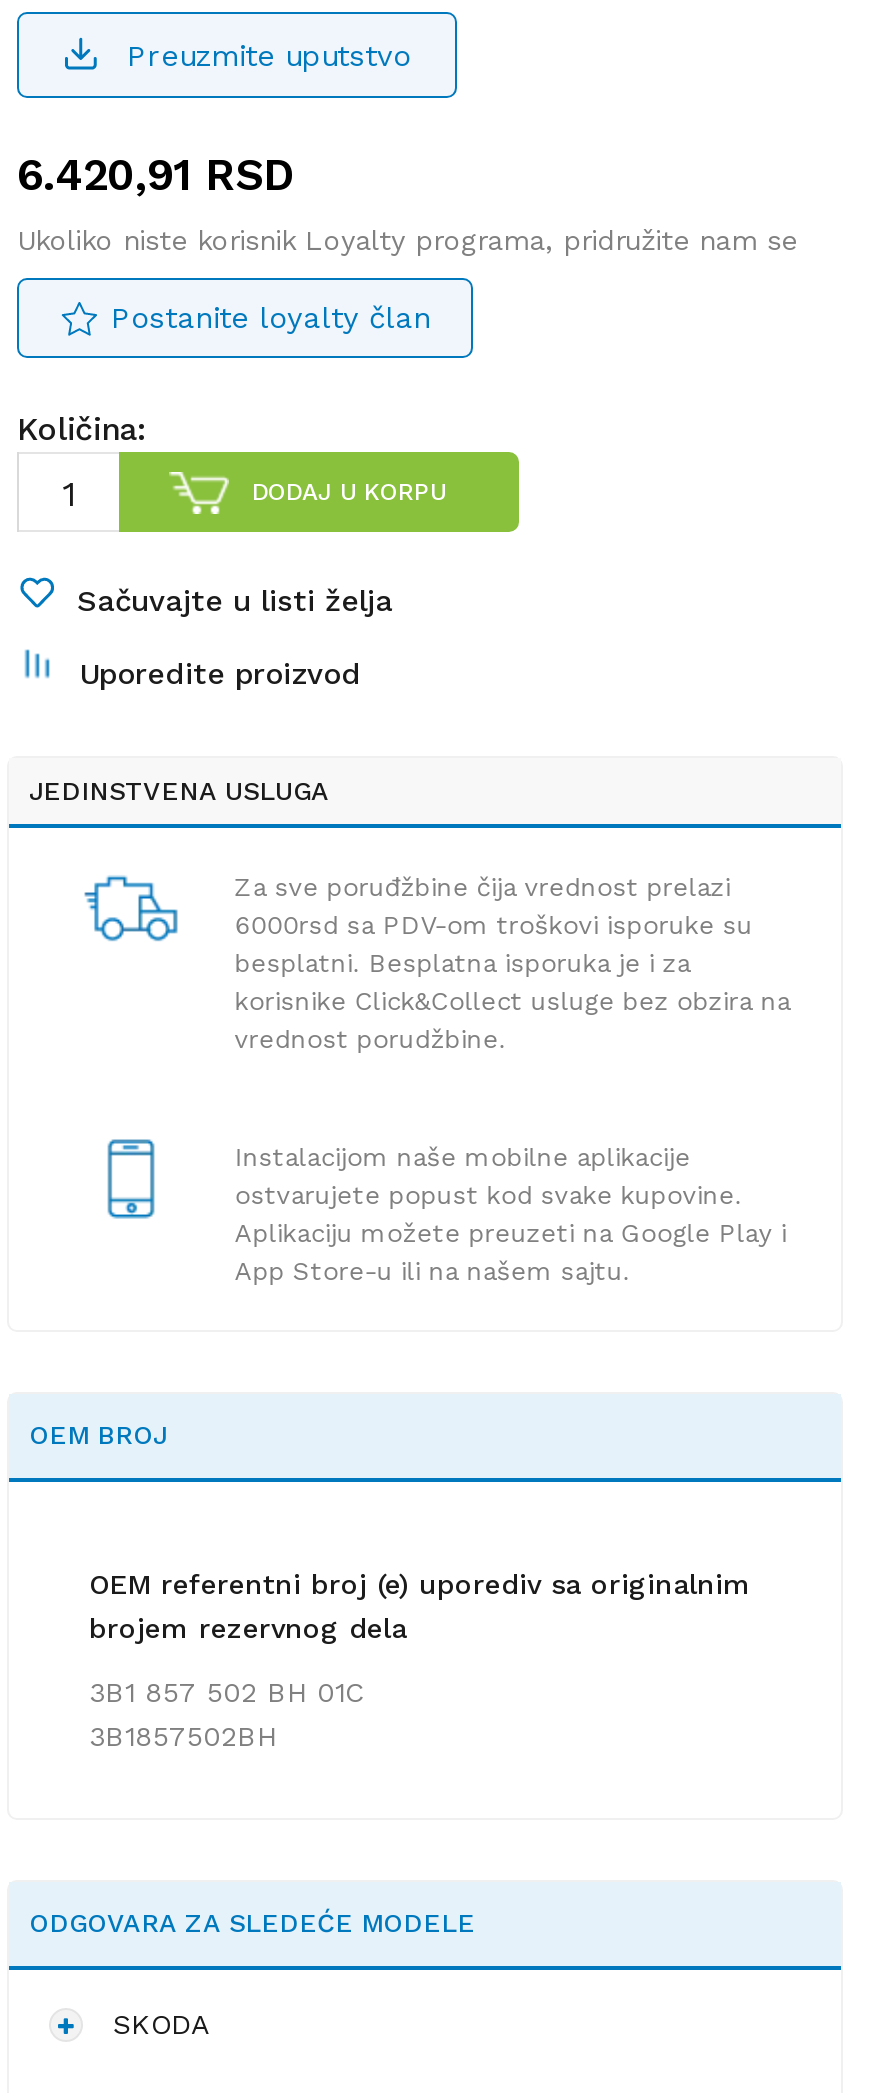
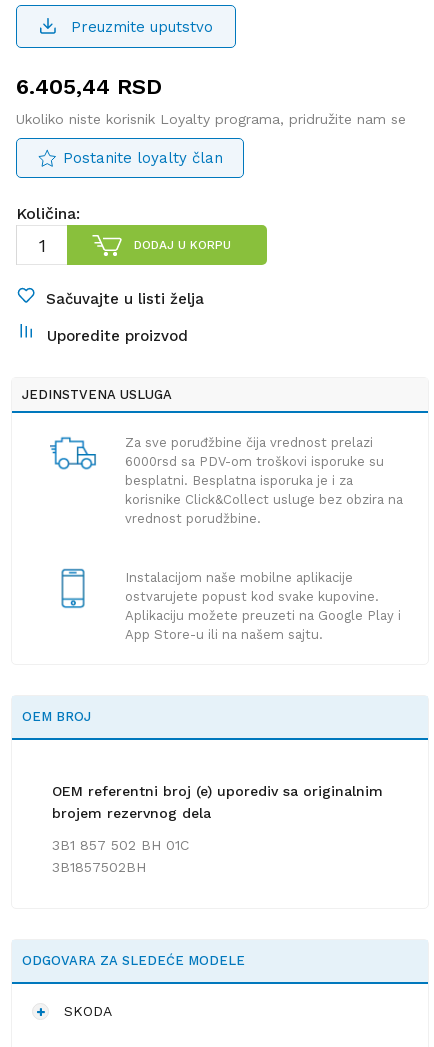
- 6.420,91 RSD
+ 6.405,44 RSD
